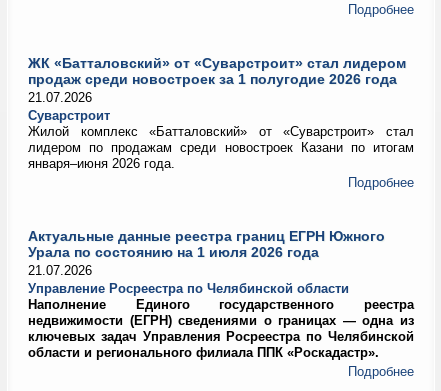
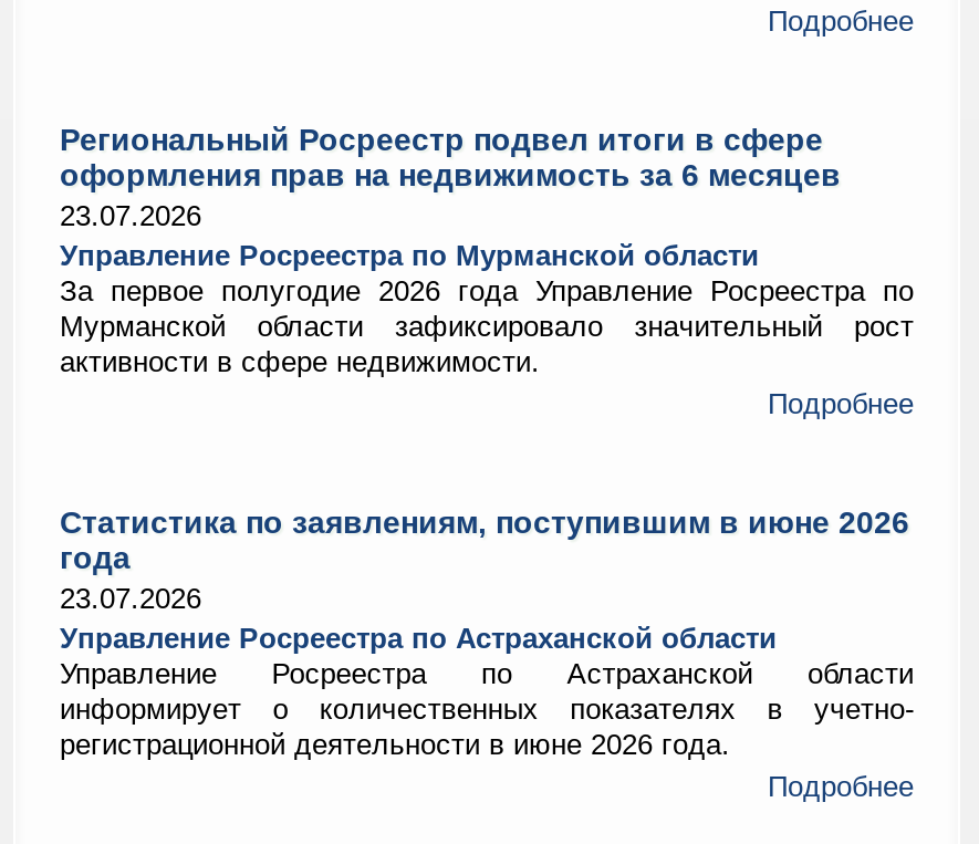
- ЖК «Батталовский» от «Суварстроит» стал лидером
- продаж среди новостроек за 1 полугодие 2026 года
- 21.07.2026
- Суварстроит
- Жилой комплекс «Батталовский» от «Суварстроит» стал
- лидером по продажам среди новостроек Казани по итогам
- января–июня 2026 года.
+ Региональный Росреестр подвел итоги в сфере
+ оформления прав на недвижимость за 6 месяцев
+ 23.07.2026
+ Управление Росреестра по Мурманской области
+ За первое полугодие 2026 года Управление Росреестра по
+ Мурманской области зафиксировало значительный рост
+ активности в сфере недвижимости.

- Актуальные данные реестра границ ЕГРН Южного
- Урала по состоянию на 1 июля 2026 года
- 21.07.2026
- Управление Росреестра по Челябинской области
- Наполнение Единого государственного реестра
- недвижимости (ЕГРН) сведениями о границах — одна из
- ключевых задач Управления Росреестра по Челябинской
- области и регионального филиала ППК «Роскадастр».
+ Статистика по заявлениям, поступившим в июне 2026
+ года
+ 23.07.2026
+ Управление Росреестра по Астраханской области
+ Управление Росреестра по Астраханской области
+ информирует о количественных показателях в учетно-
+ регистрационной деятельности в июне 2026 года.
